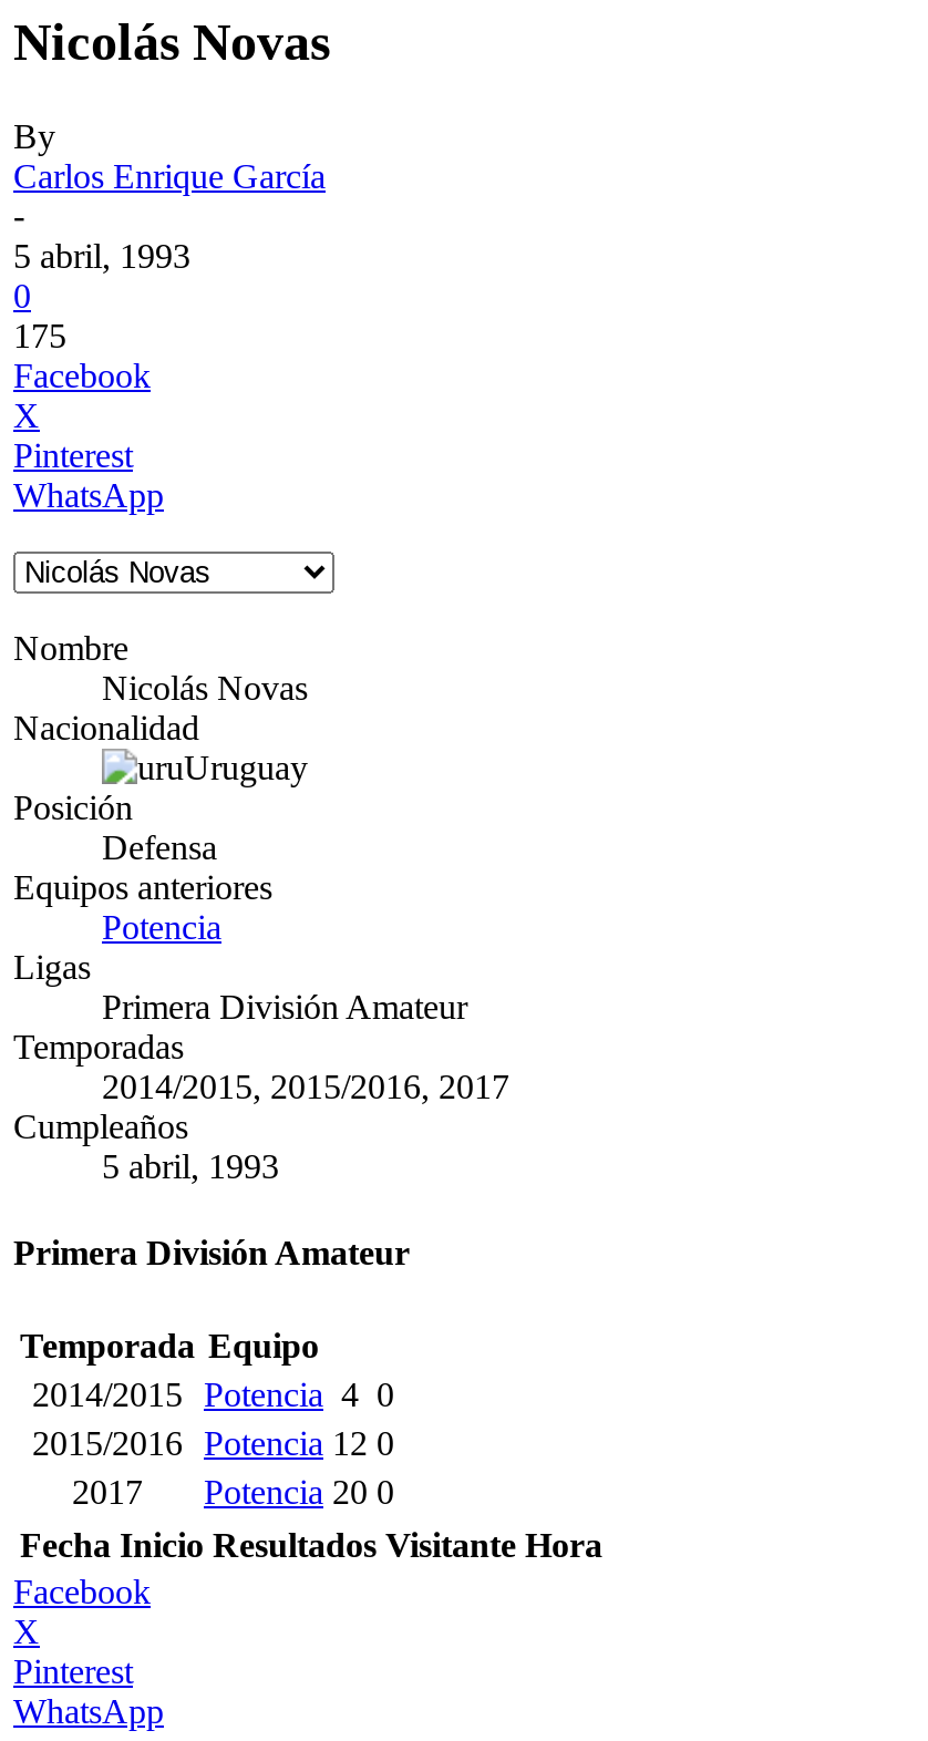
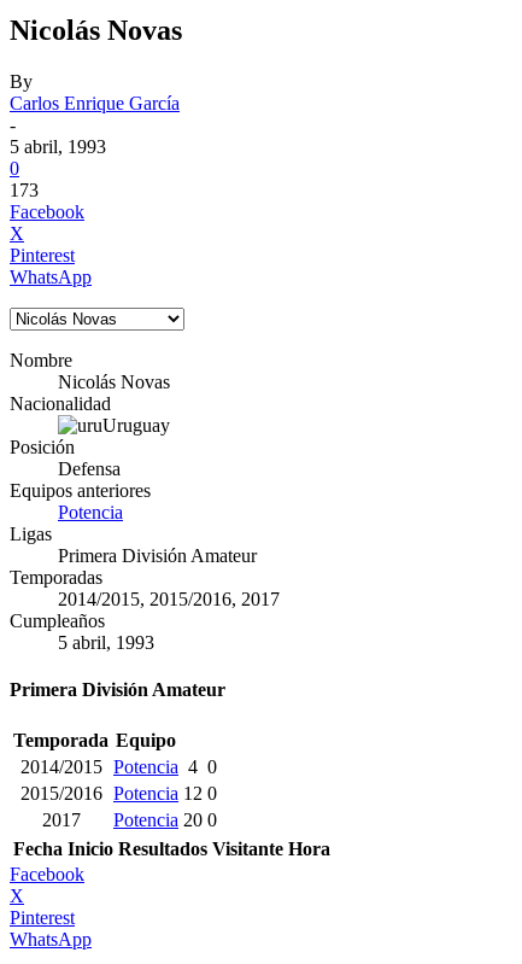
- 175
+ 173
